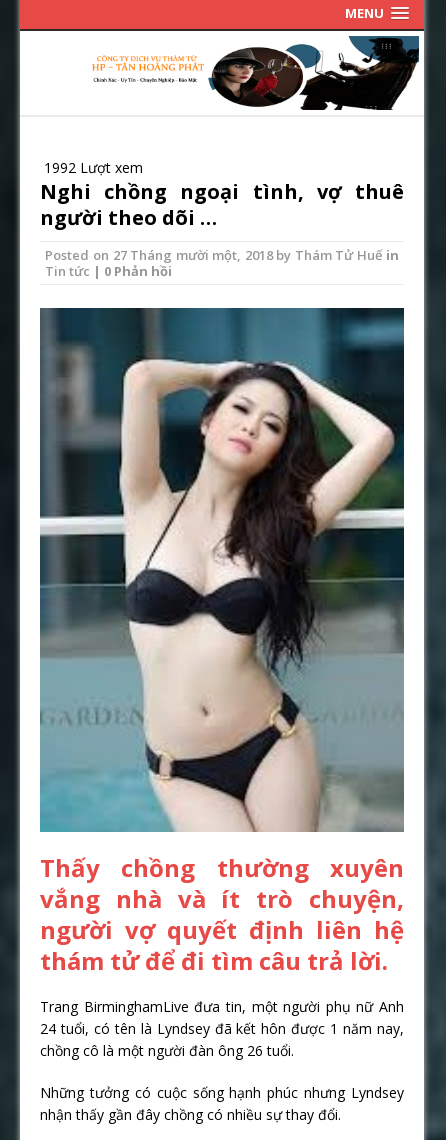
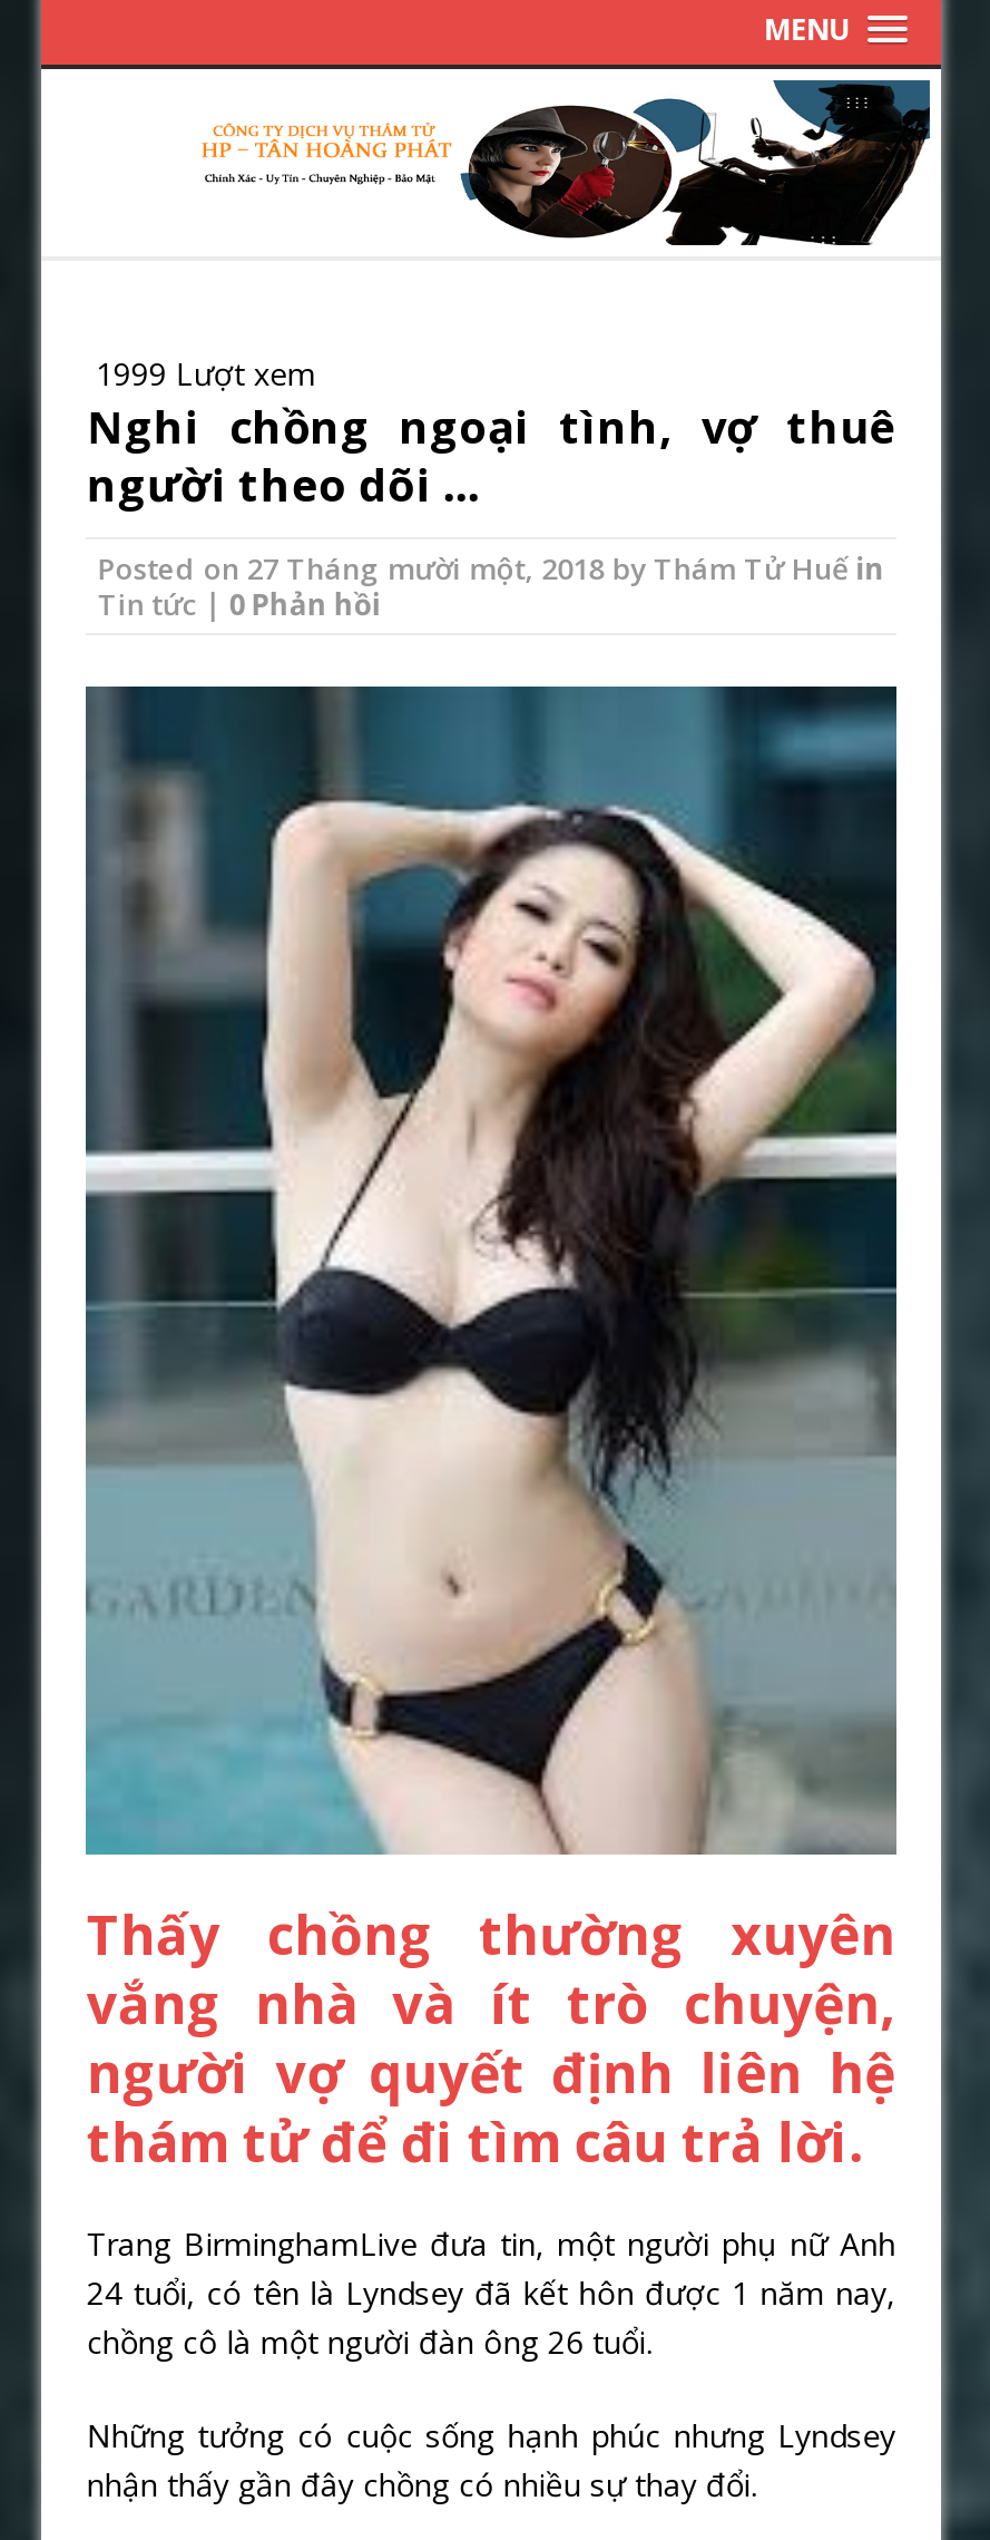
- 1992 Lượt xem
+ 1999 Lượt xem
